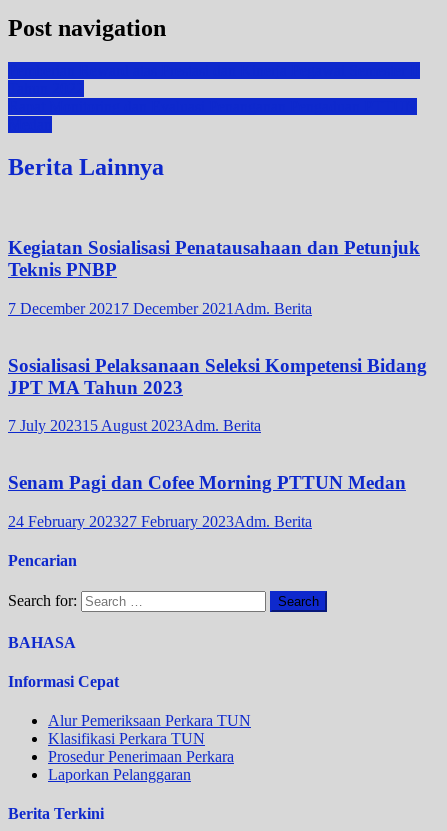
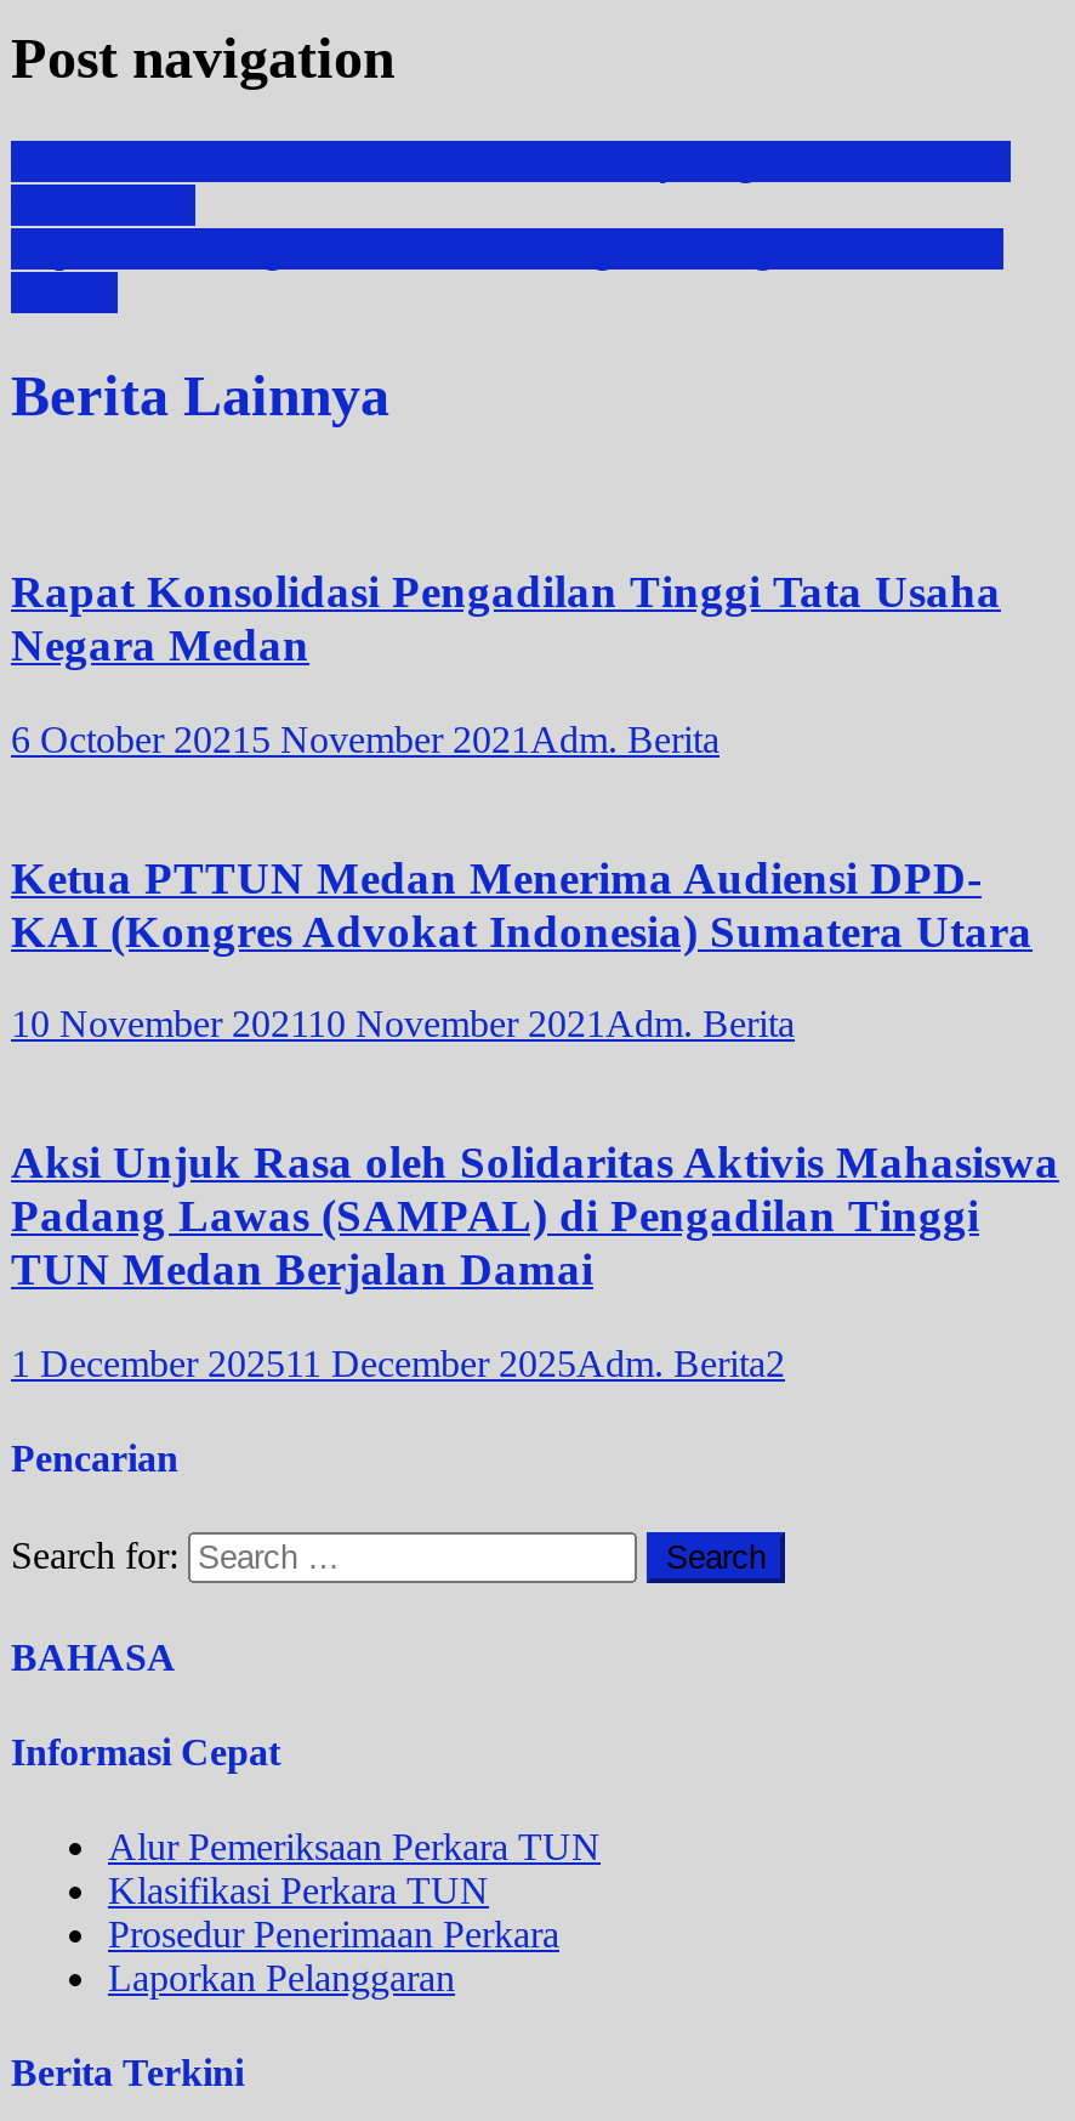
- Kegiatan Sosialisasi Penatausahaan dan Petunjuk
- Teknis PNBP
+ Rapat Konsolidasi Pengadilan Tinggi Tata Usaha
+ Negara Medan

- 7 December 2021 7 December 2021 Adm. Berita
+ 6 October 2021 5 November 2021 Adm. Berita

- Sosialisasi Pelaksanaan Seleksi Kompetensi Bidang
- JPT MA Tahun 2023
+ Ketua PTTUN Medan Menerima Audiensi DPD-
+ KAI (Kongres Advokat Indonesia) Sumatera Utara

- 7 July 2023 15 August 2023 Adm. Berita
+ 10 November 2021 10 November 2021 Adm. Berita

- Senam Pagi dan Cofee Morning PTTUN Medan
+ Aksi Unjuk Rasa oleh Solidaritas Aktivis Mahasiswa
+ Padang Lawas (SAMPAL) di Pengadilan Tinggi
+ TUN Medan Berjalan Damai

- 24 February 202327 February 2023Adm. Berita
+ 1 December 202511 December 2025Adm. Berita2
